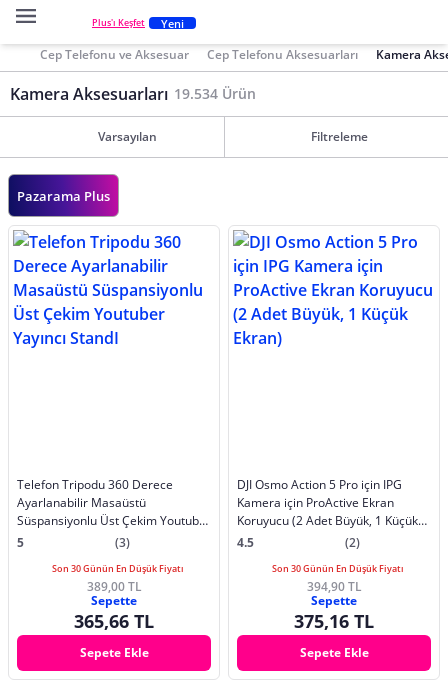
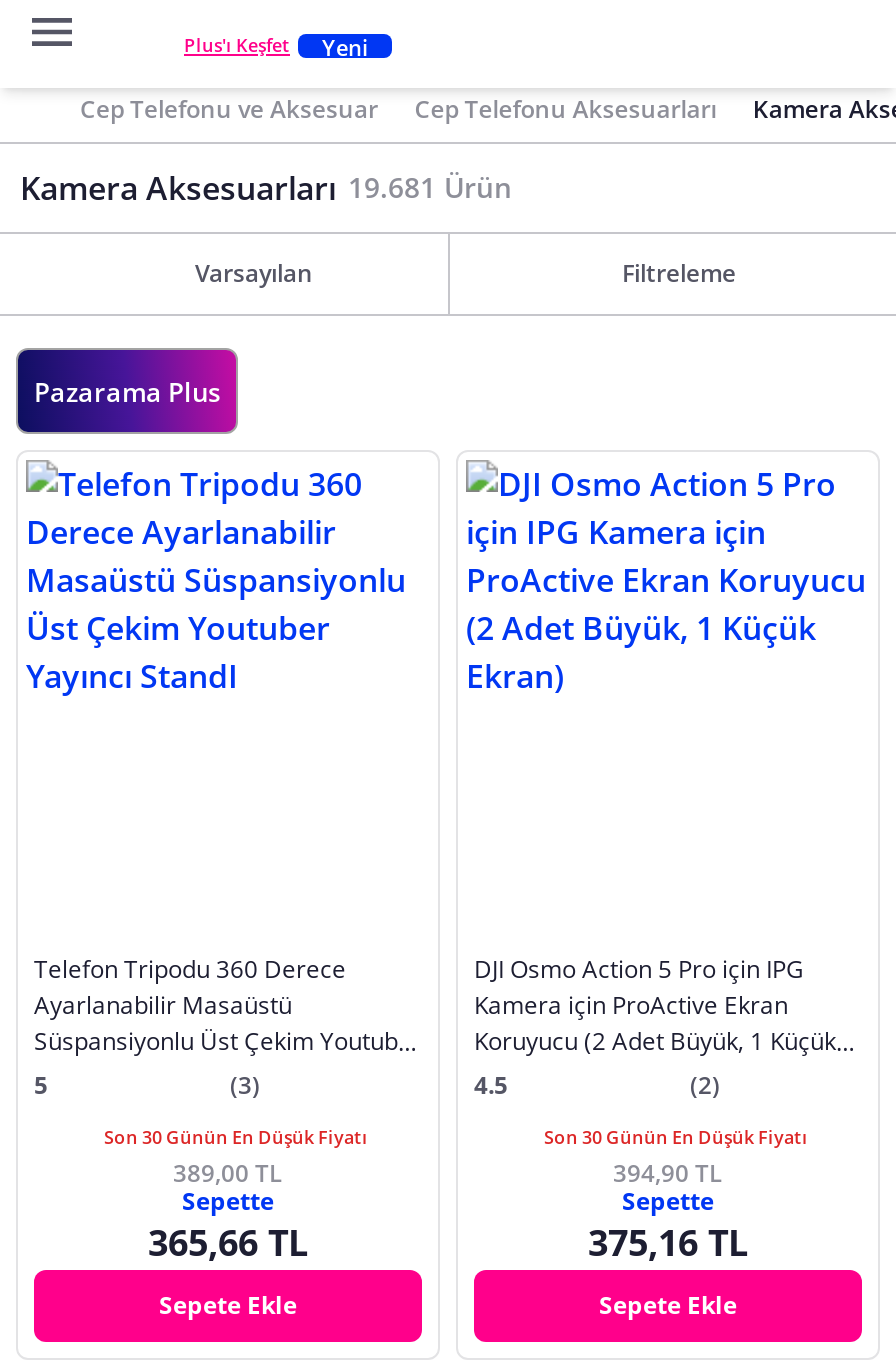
- Kamera Aksesuarları 19.534 Ürün
+ Kamera Aksesuarları 19.681 Ürün
